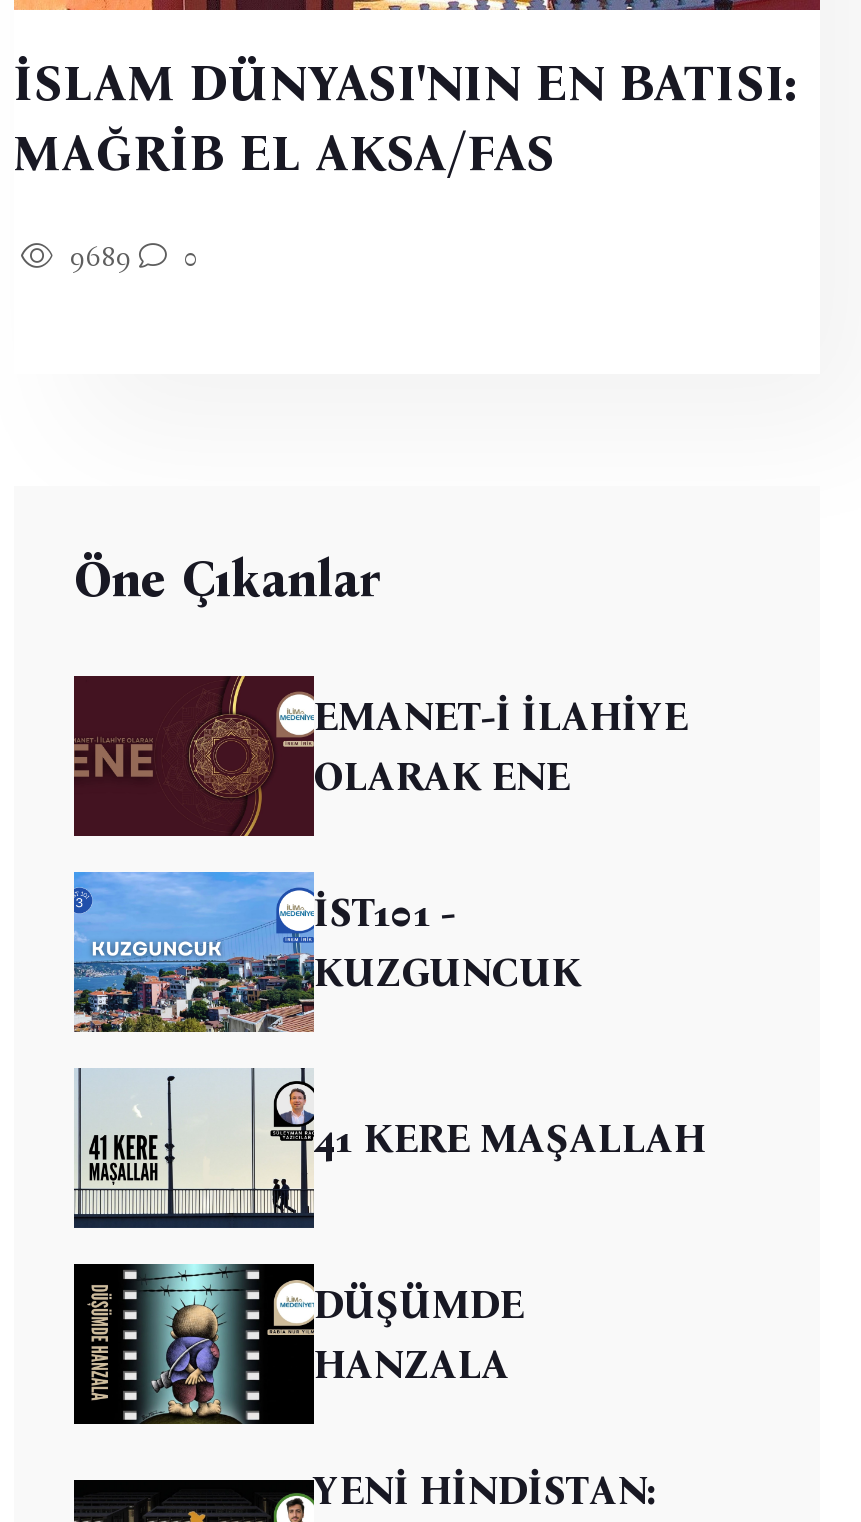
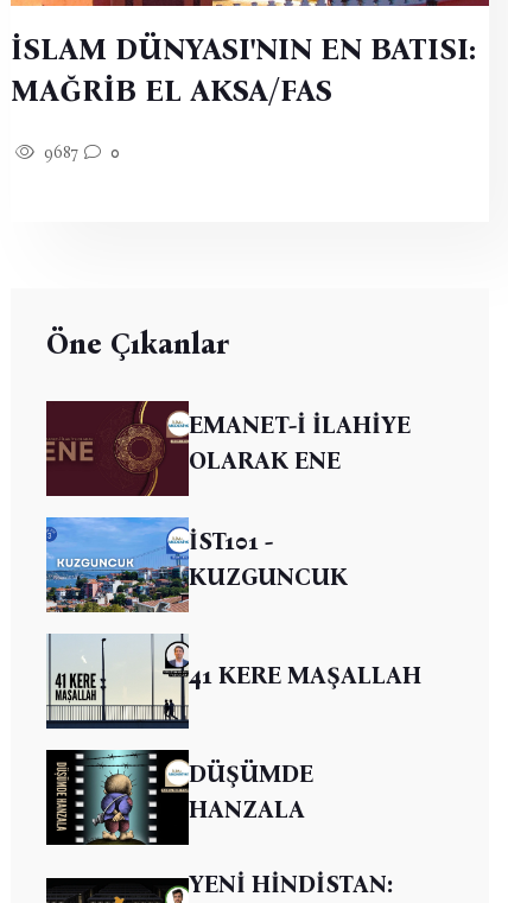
- 9689
+ 9687
